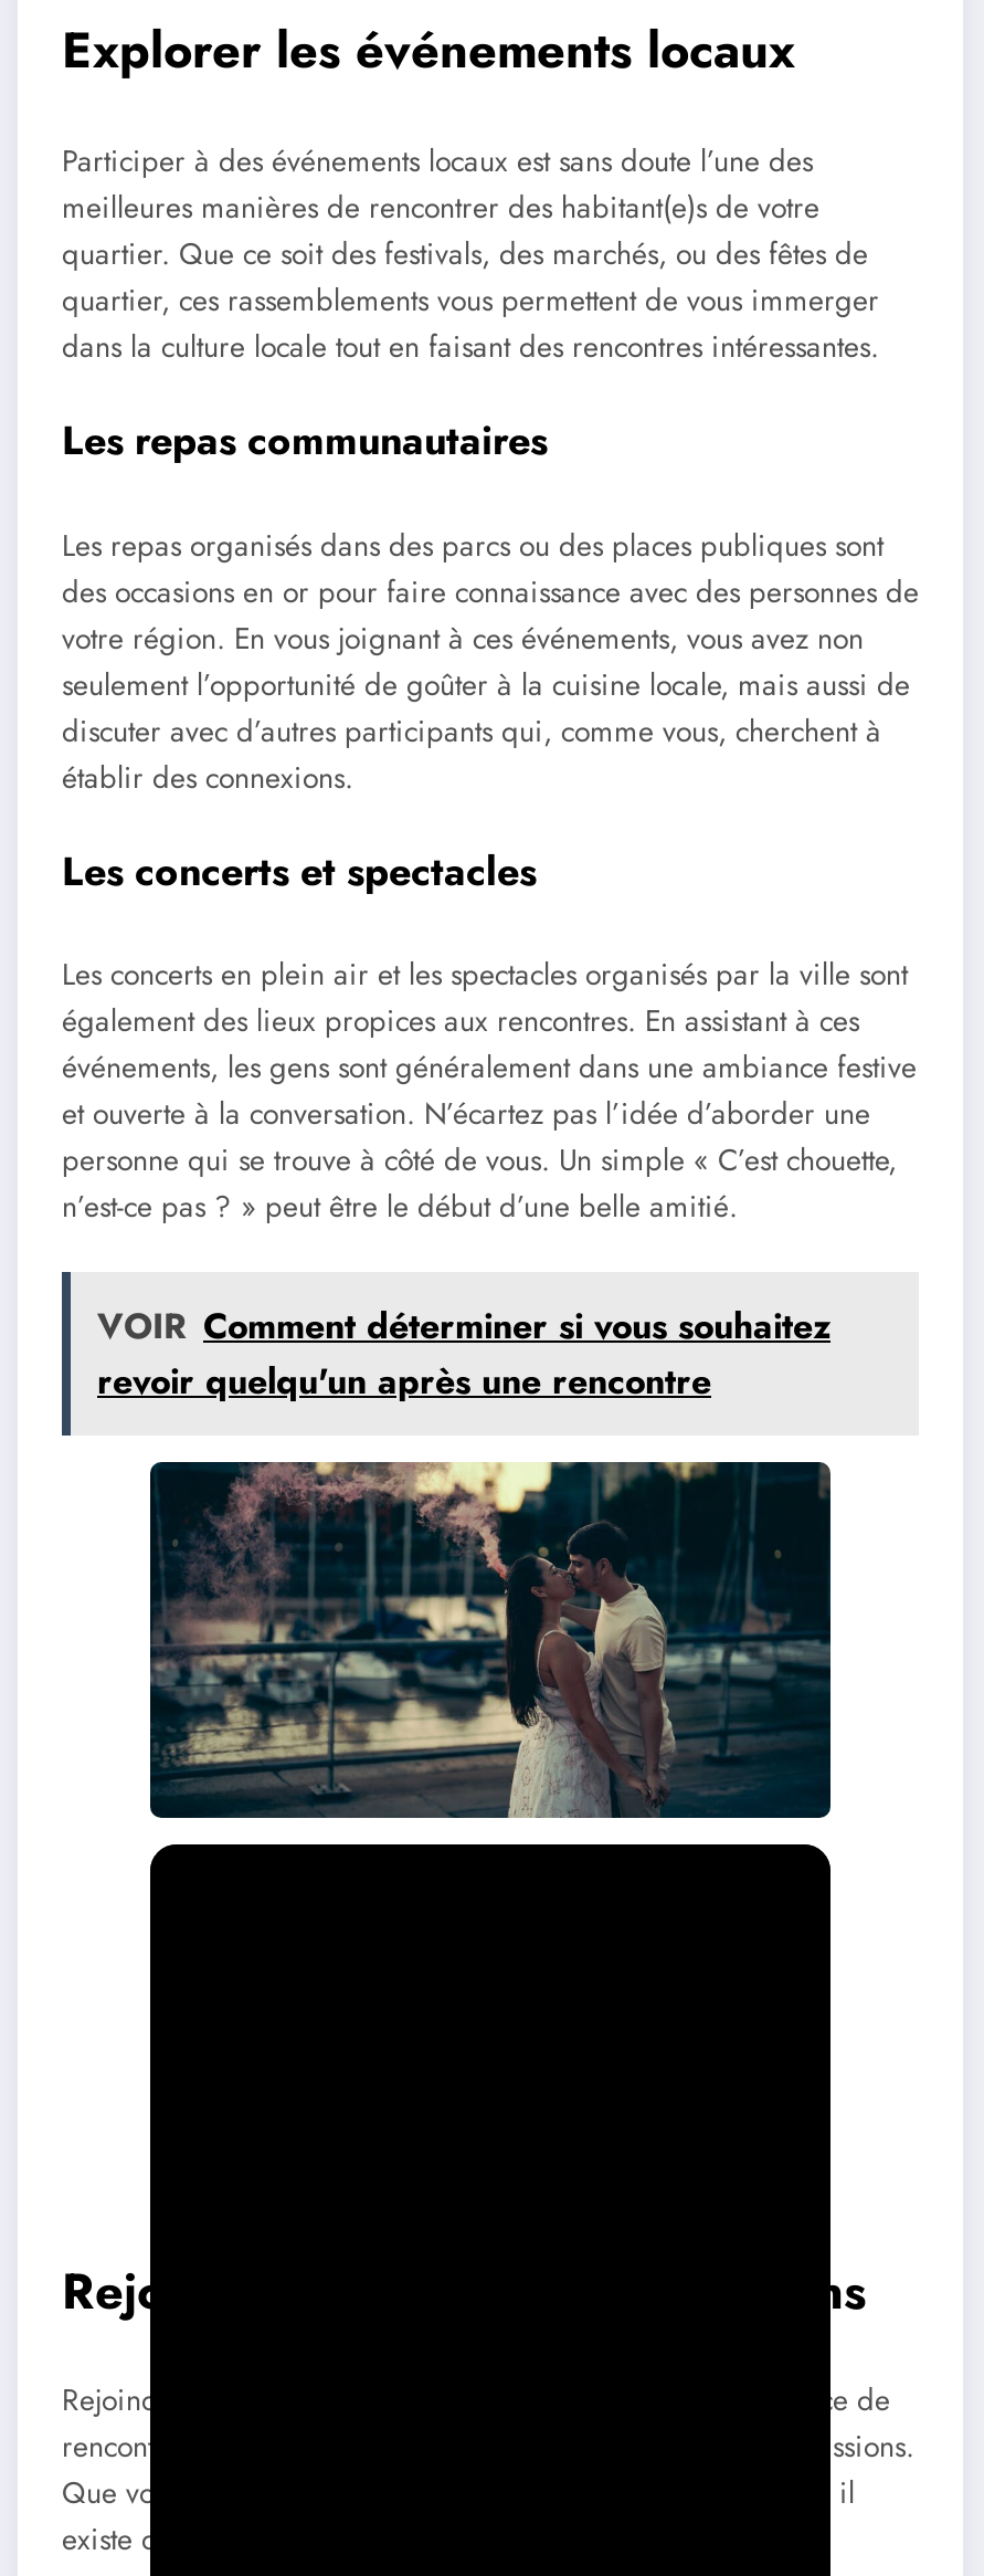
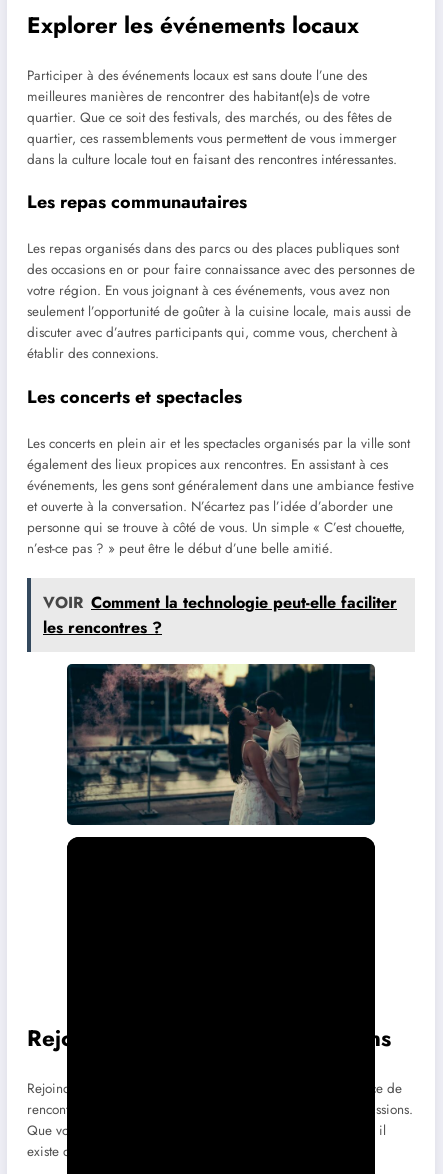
- VOIR Comment déterminer si vous souhaitez
- revoir quelqu'un après une rencontre
+ VOIR Comment la technologie peut-elle faciliter
+ les rencontres ?
